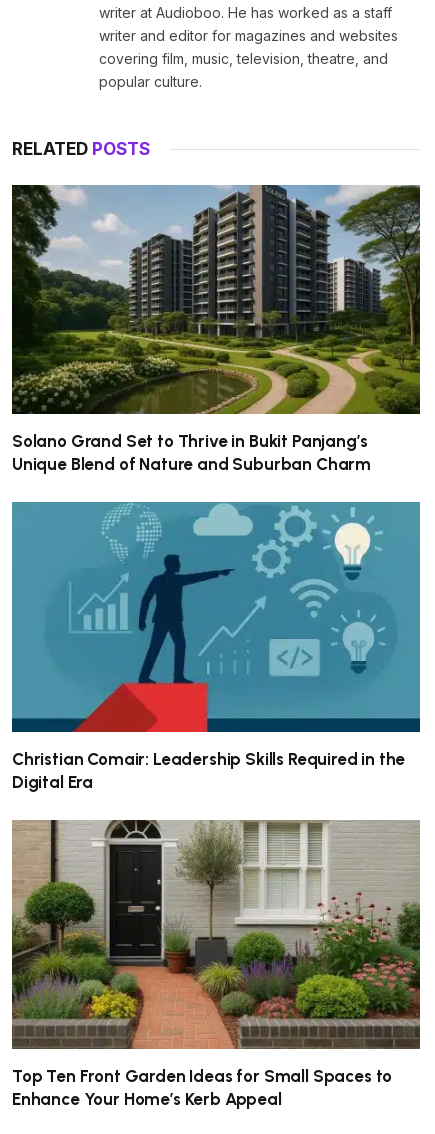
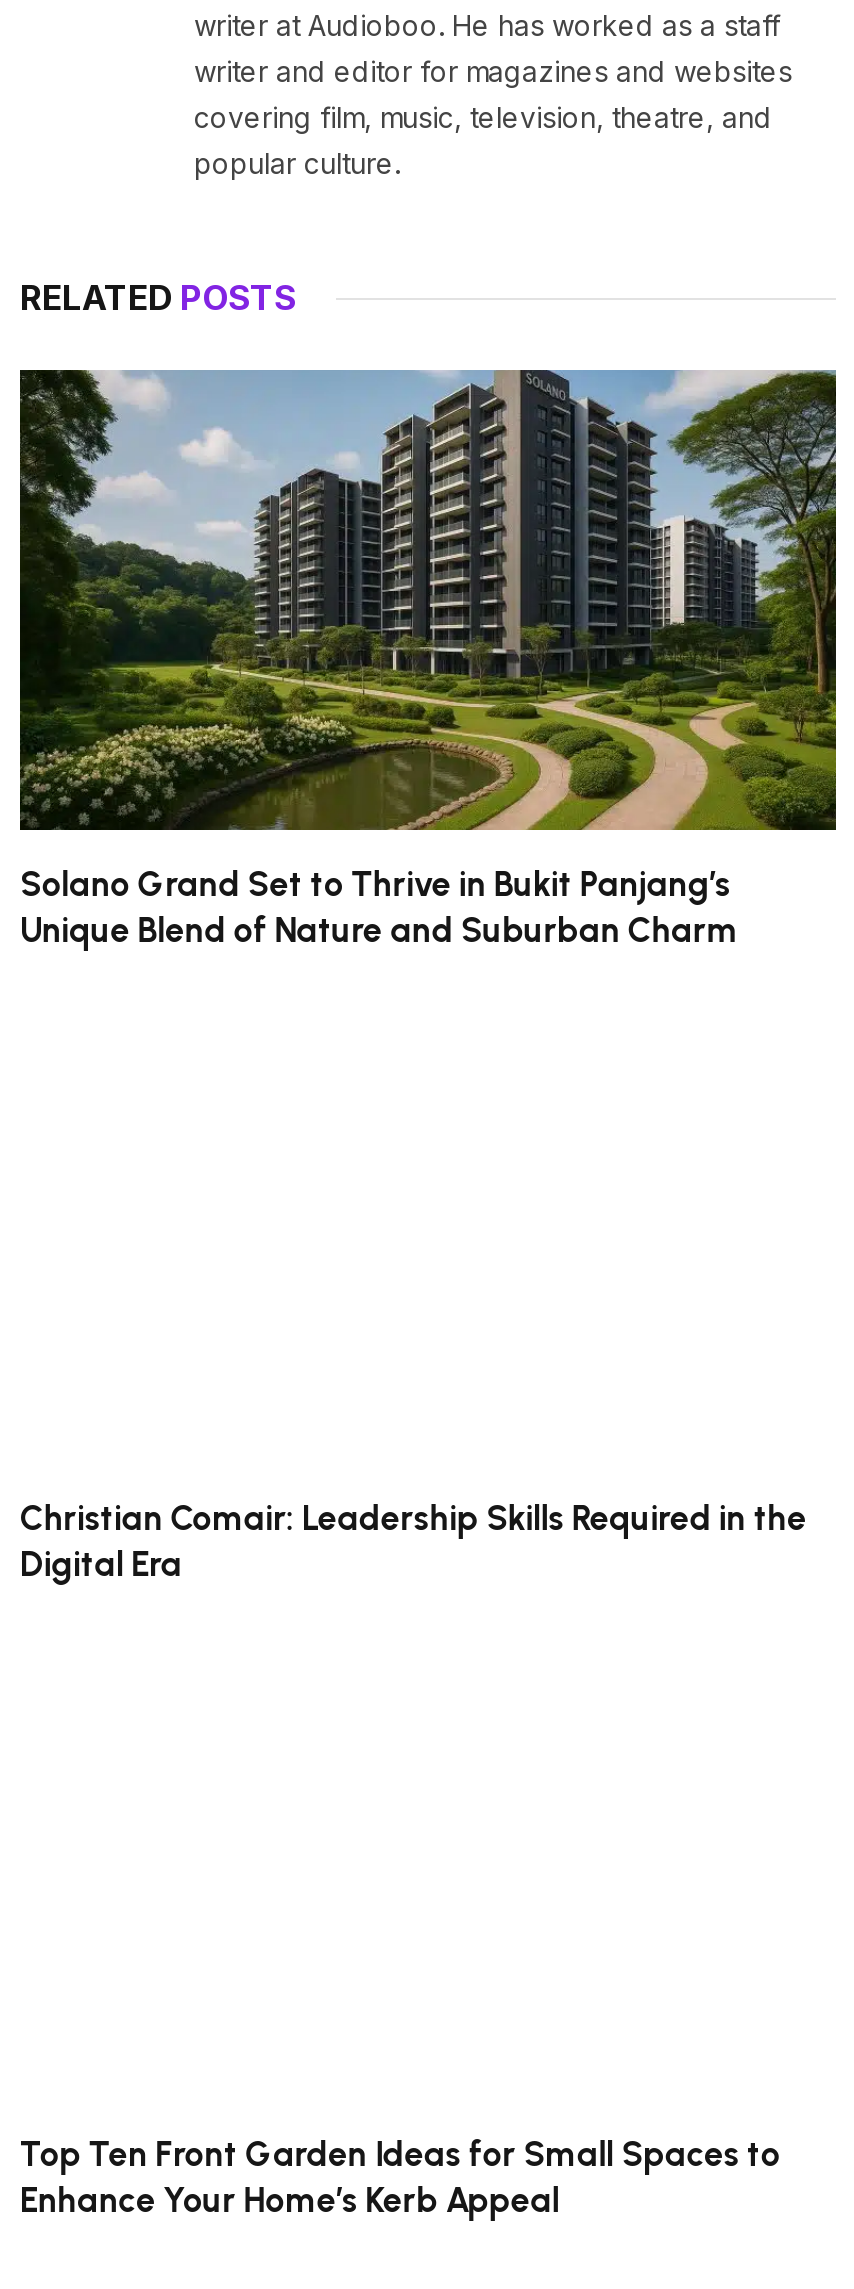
- [image]

- [image]
